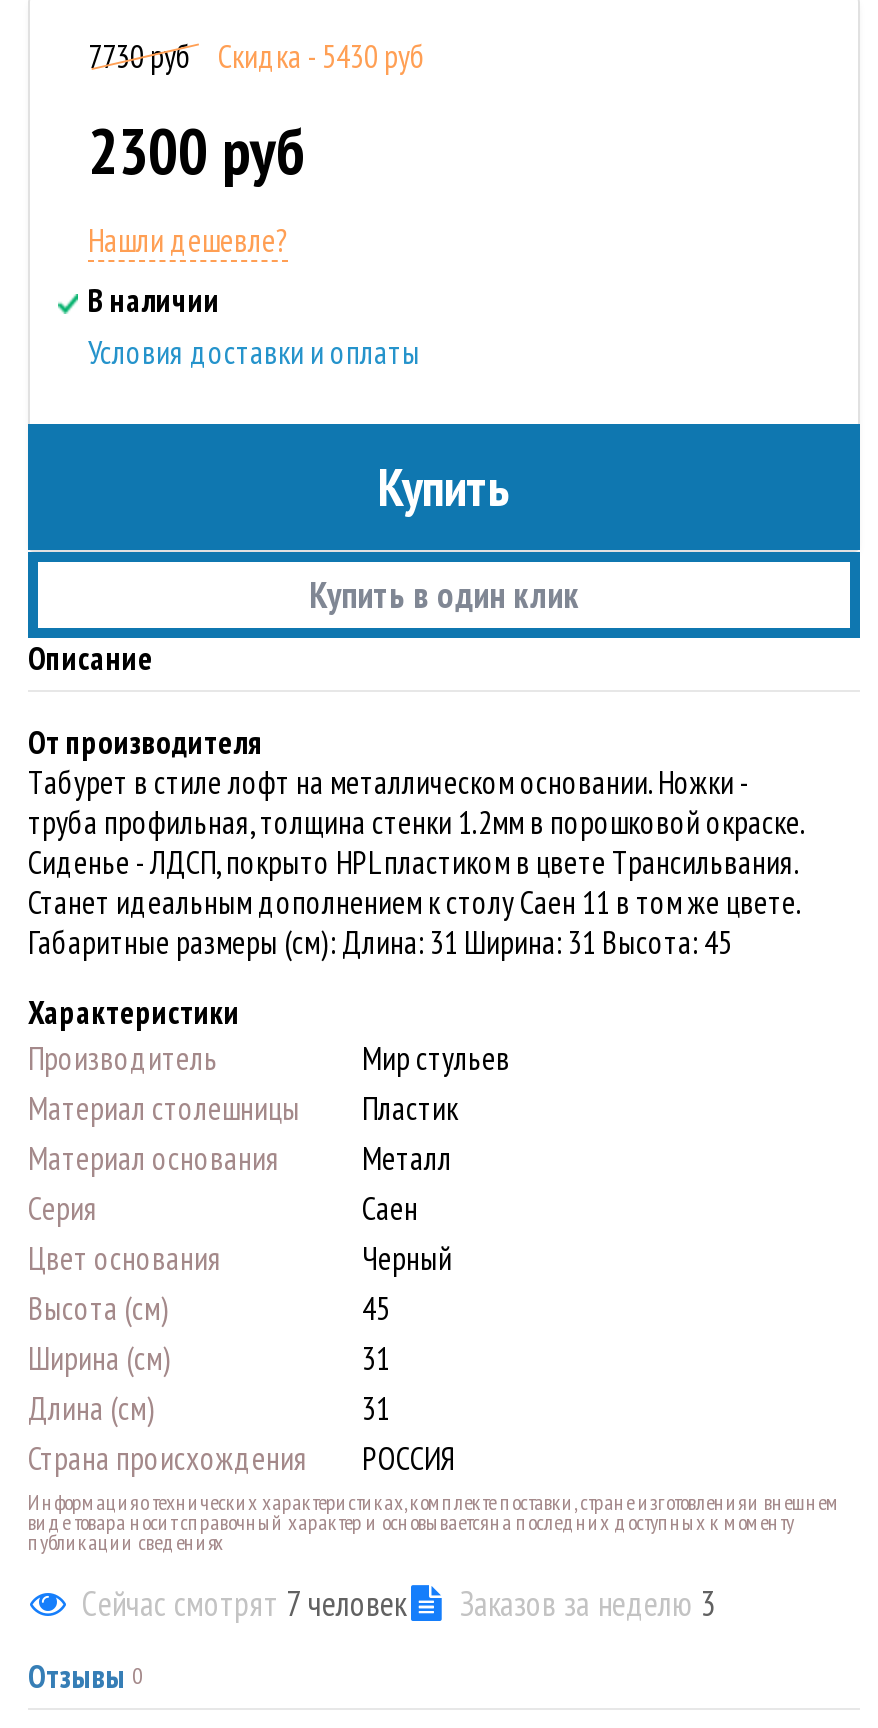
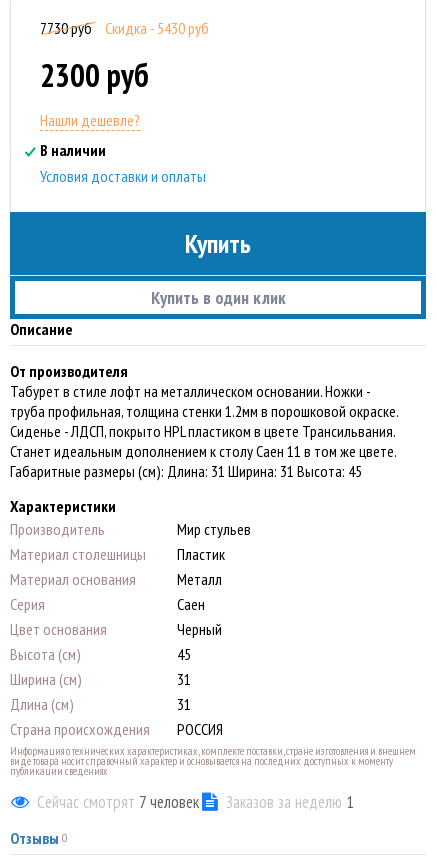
- Заказов за неделю 3
+ Заказов за неделю 1
